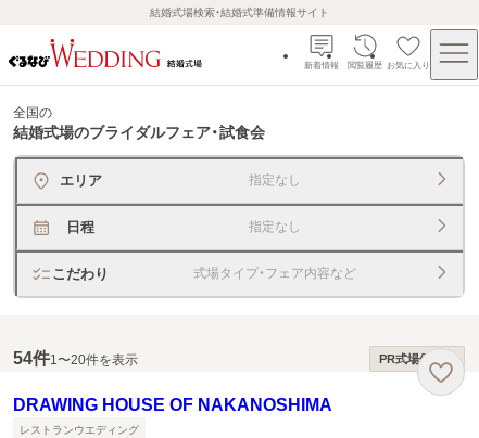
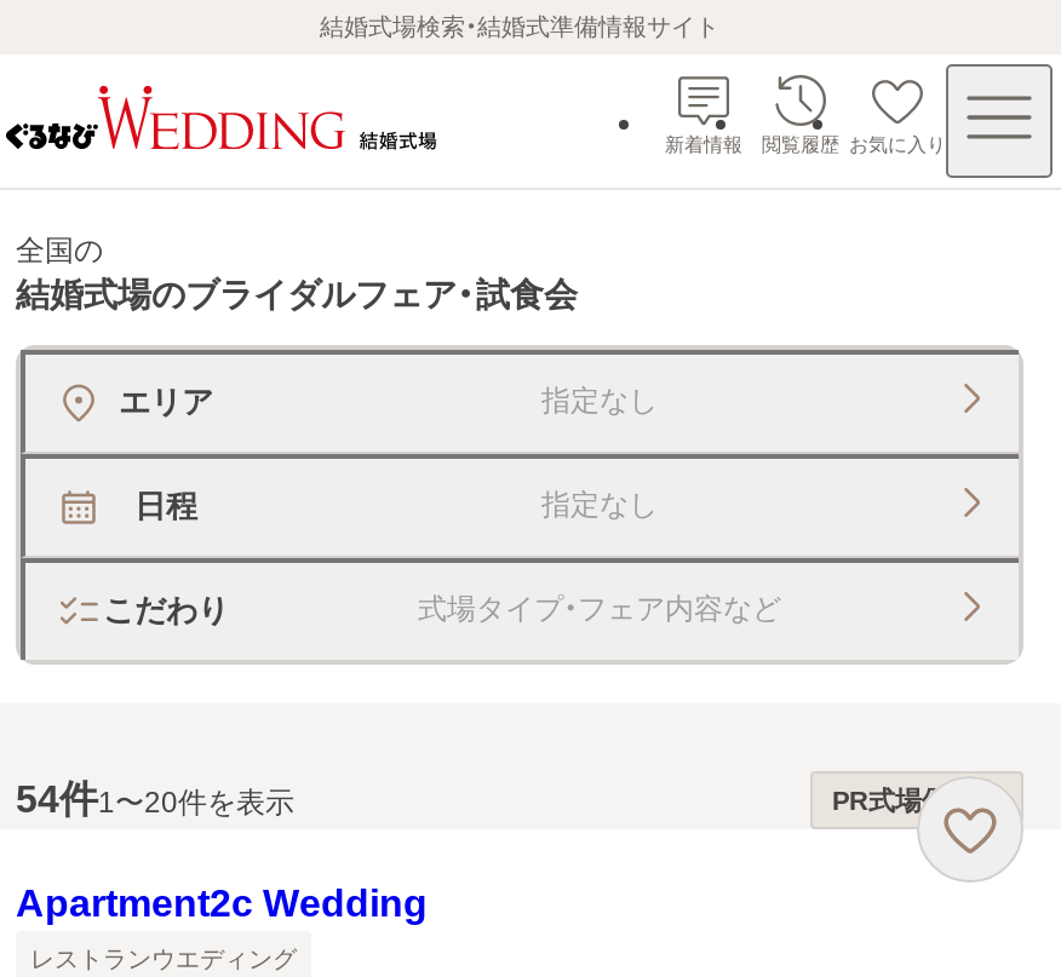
- DRAWING HOUSE OF NAKANOSHIMA
+ Apartment2c Wedding
